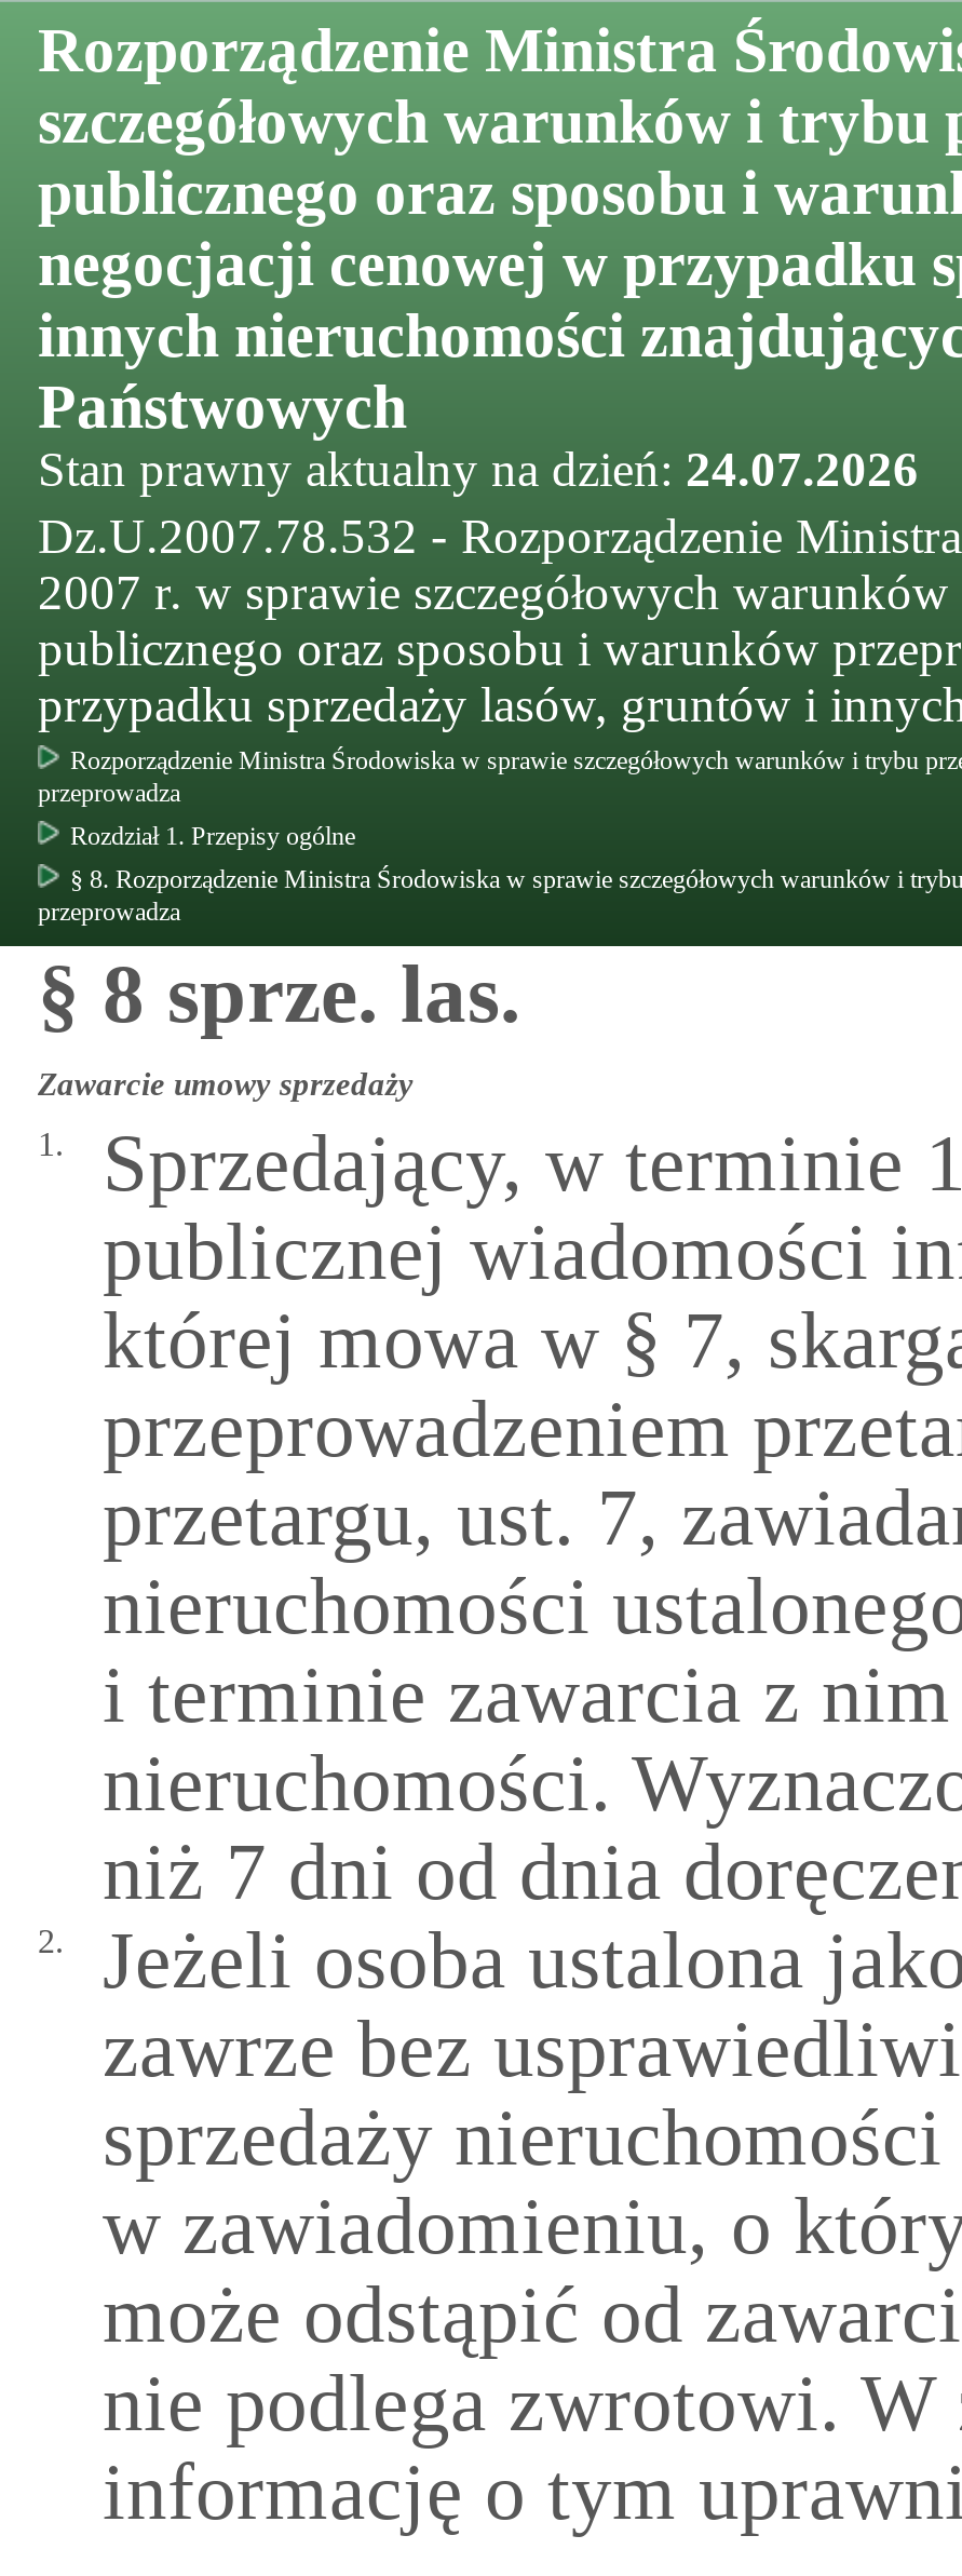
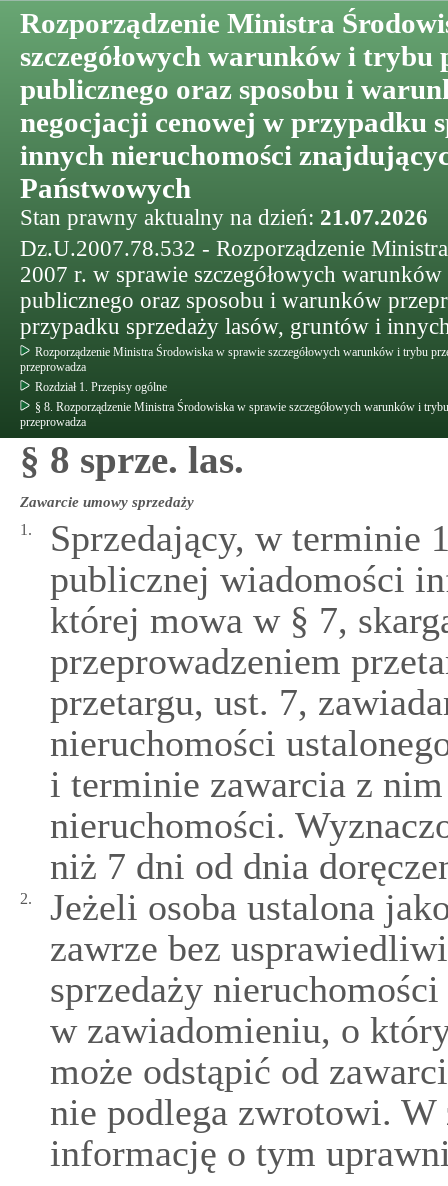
- Stan prawny aktualny na dzień: 24.07.2026
+ Stan prawny aktualny na dzień: 21.07.2026
